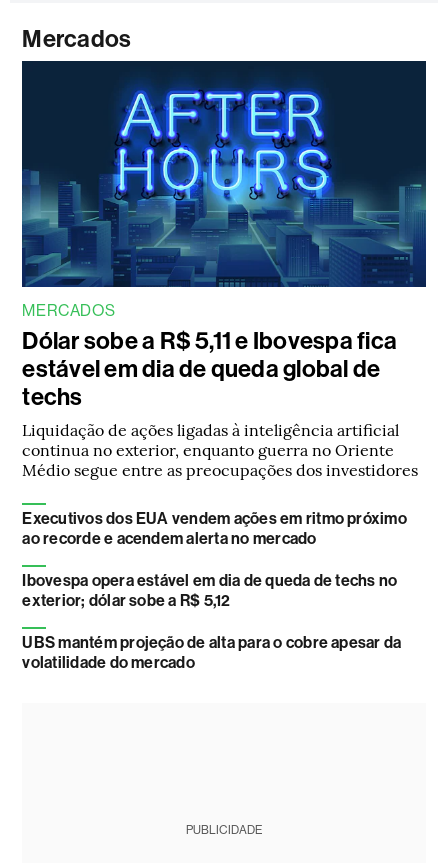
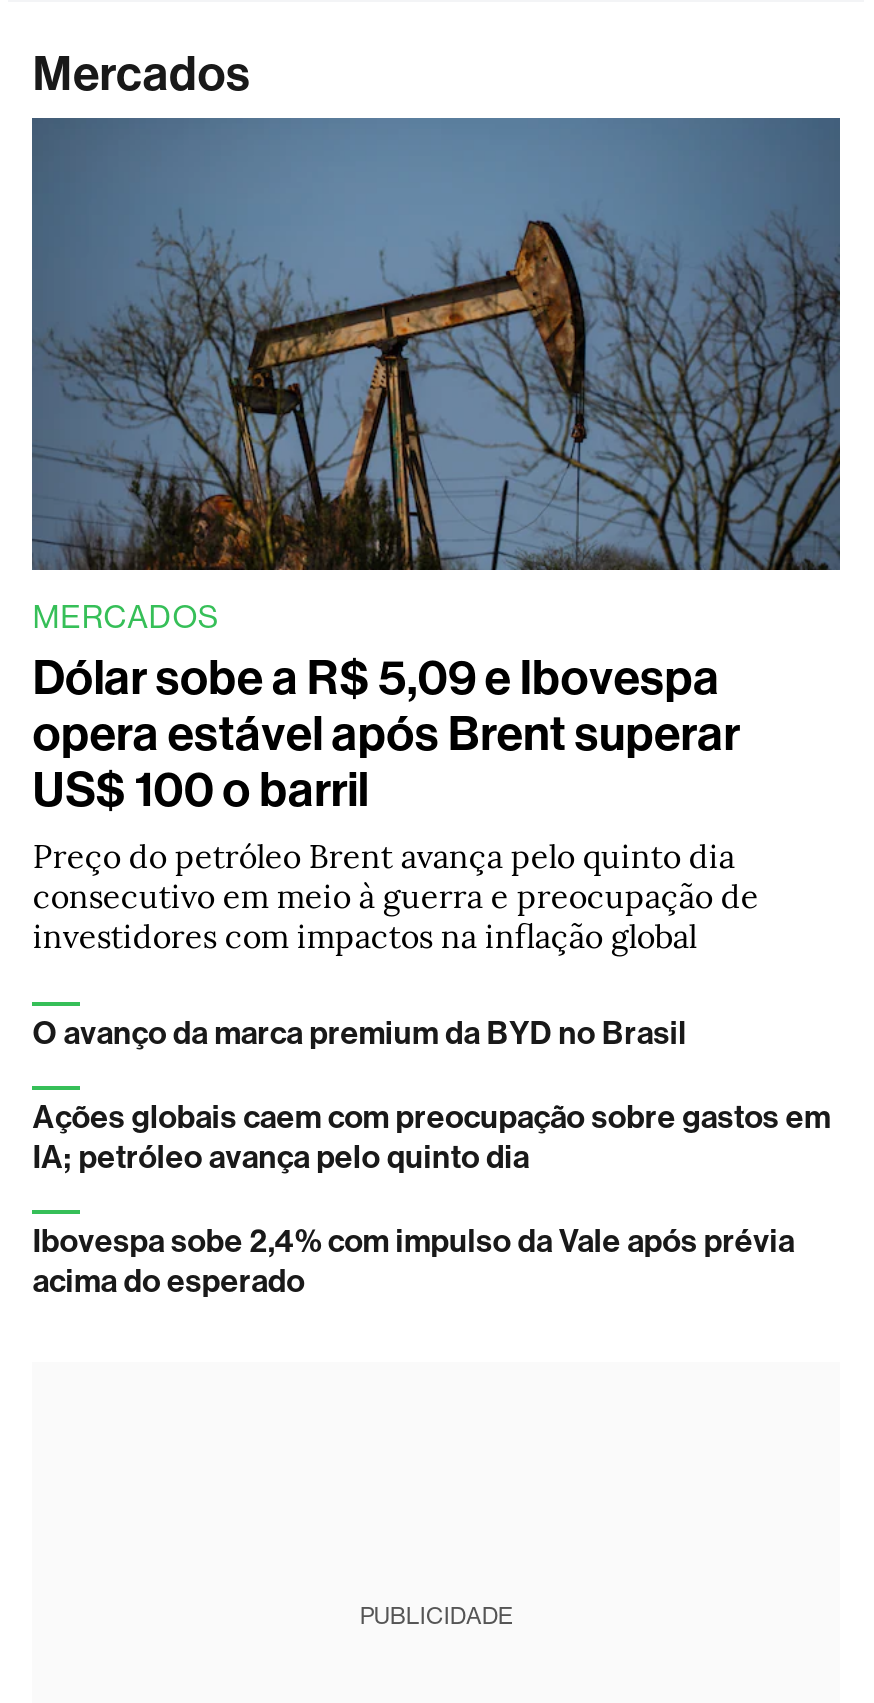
- [image]
- Dólar sobe a R$ 5,11 e Ibovespa fica
- estável em dia de queda global de
- techs
- Liquidação de ações ligadas à inteligência artificial
- continua no exterior, enquanto guerra no Oriente
- Médio segue entre as preocupações dos investidores
+ [image]
+ Dólar sobe a R$ 5,09 e Ibovespa
+ opera estável após Brent superar
+ US$ 100 o barril
+ Preço do petróleo Brent avança pelo quinto dia
+ consecutivo em meio à guerra e preocupação de
+ investidores com impactos na inflação global

- Executivos dos EUA vendem ações em ritmo próximo
- ao recorde e acendem alerta no mercado
+ O avanço da marca premium da BYD no Brasil

- Ibovespa opera estável em dia de queda de techs no
- exterior; dólar sobe a R$ 5,12
+ Ações globais caem com preocupação sobre gastos em
+ IA; petróleo avança pelo quinto dia

- UBS mantém projeção de alta para o cobre apesar da
- volatilidade do mercado
+ Ibovespa sobe 2,4% com impulso da Vale após prévia
+ acima do esperado
